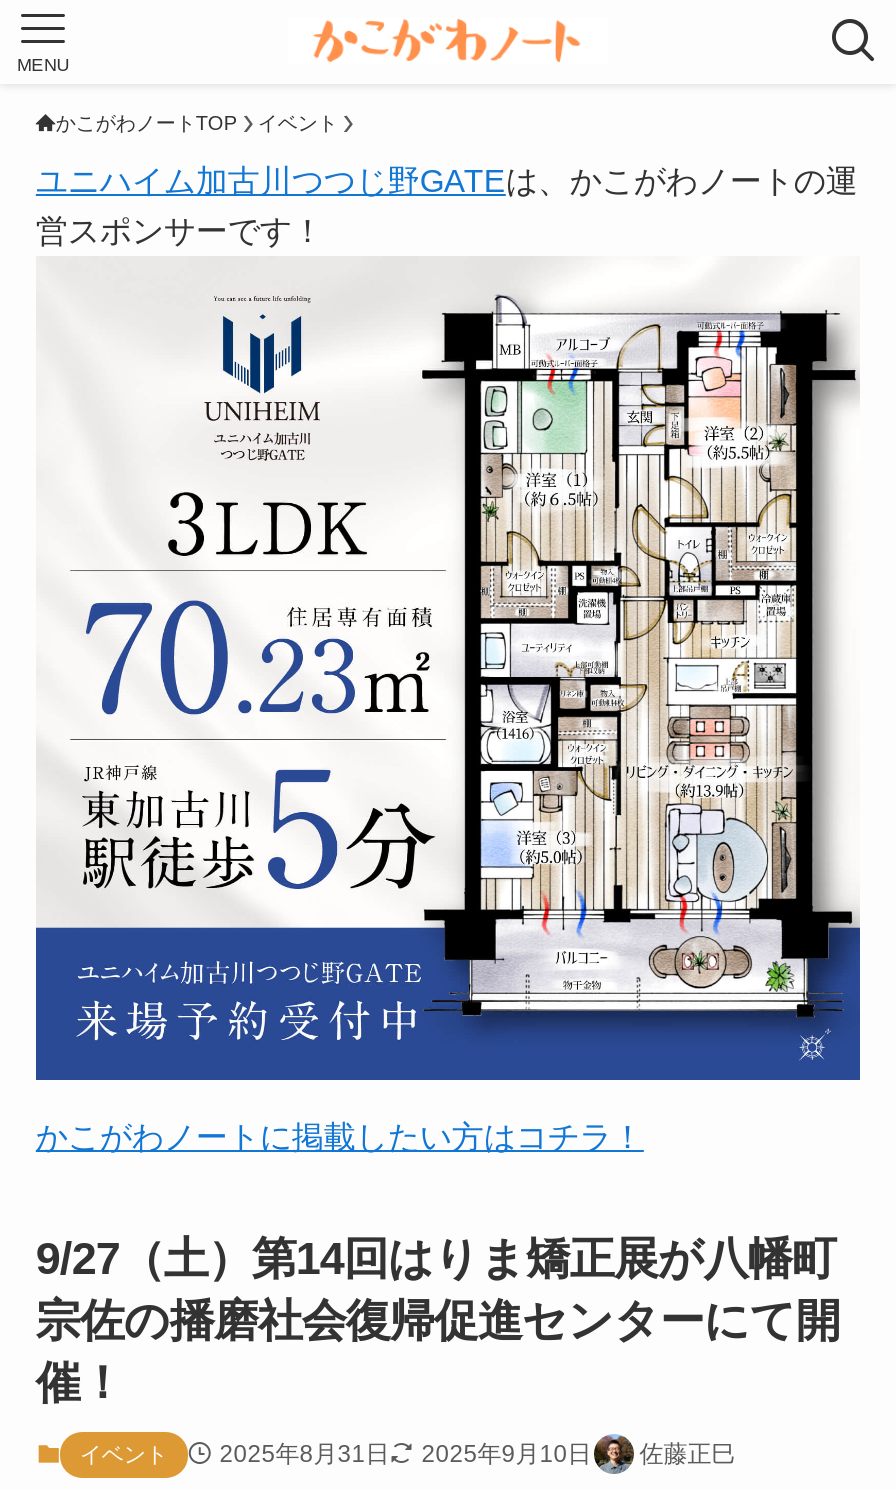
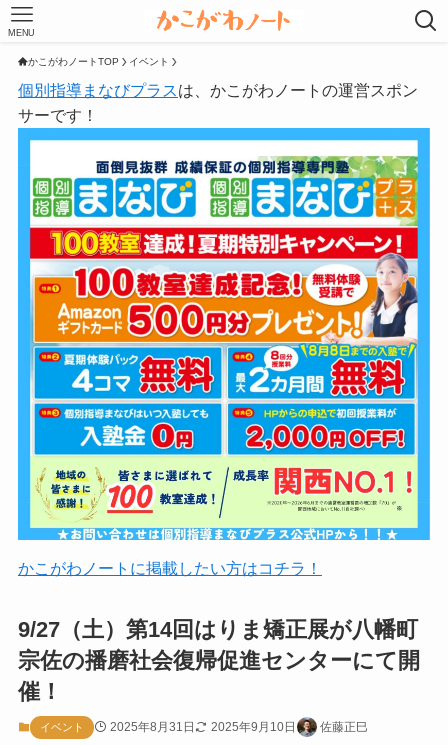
- ユニハイム加古川つつじ野GATEは、かこがわノートの運
- 営スポンサーです！
+ 個別指導まなびプラスは、かこがわノートの運営スポン
+ サーです！

- [image]
+ [image]
